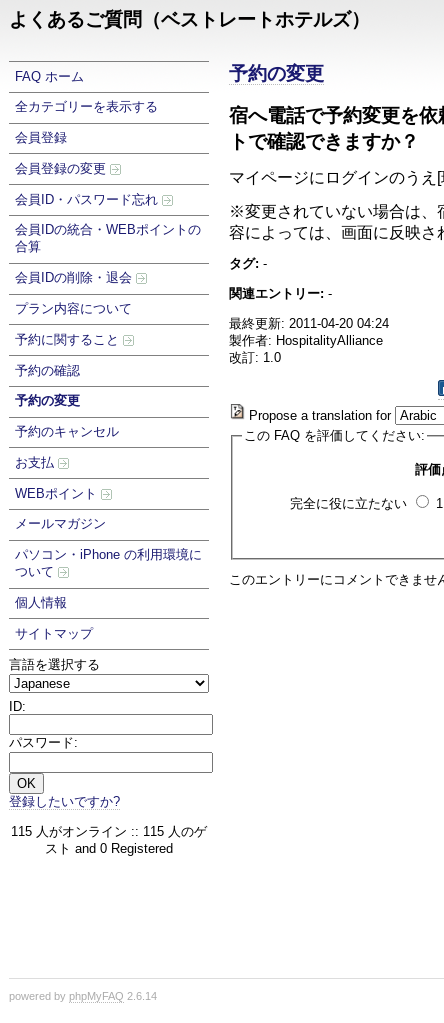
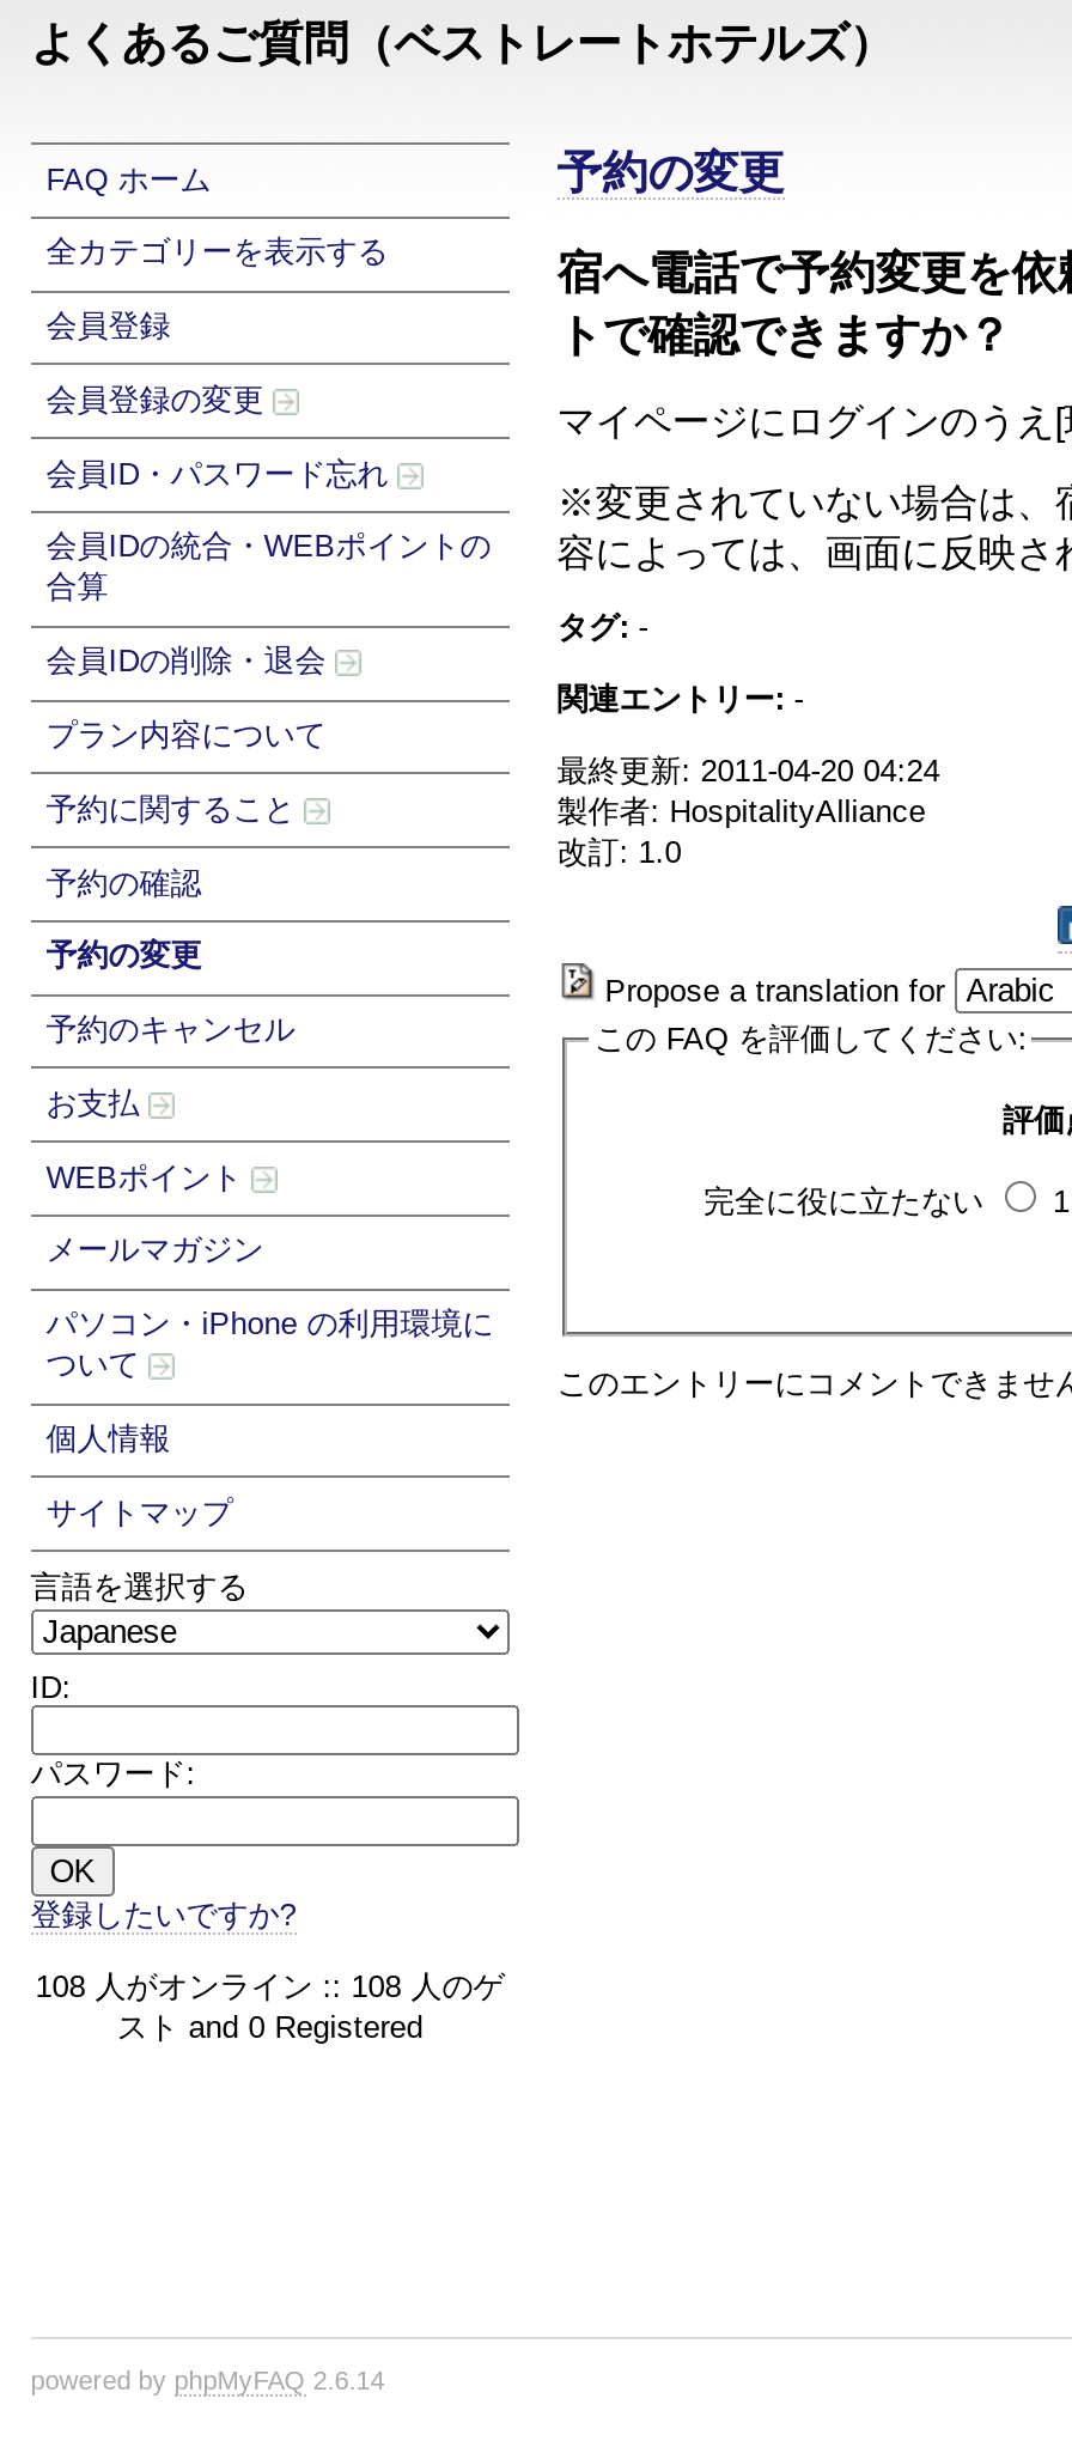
- 115 人がオンライン :: 115 人のゲ
+ 108 人がオンライン :: 108 人のゲ
